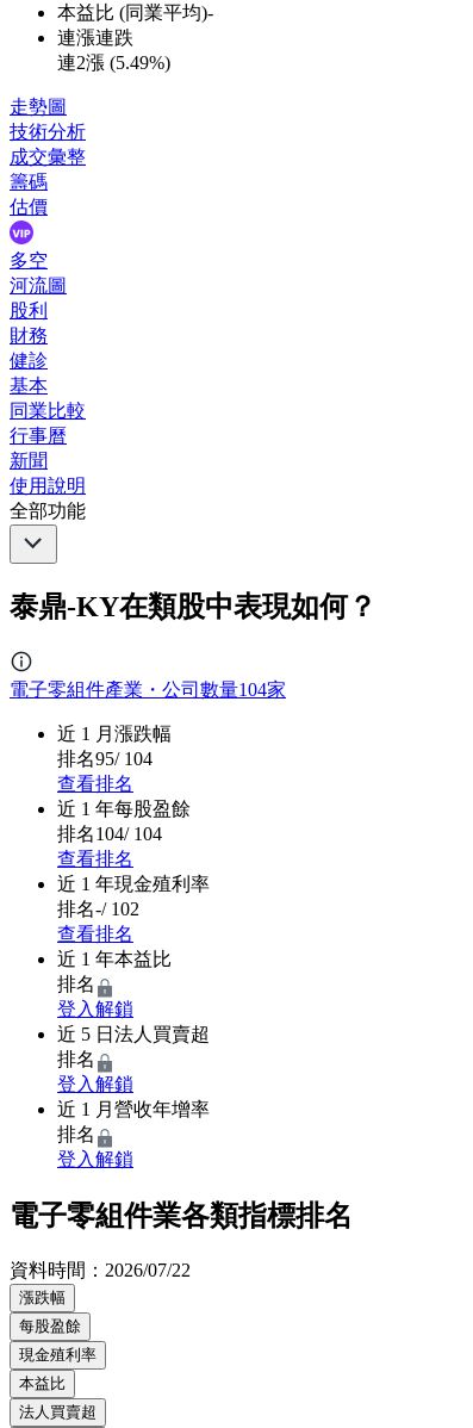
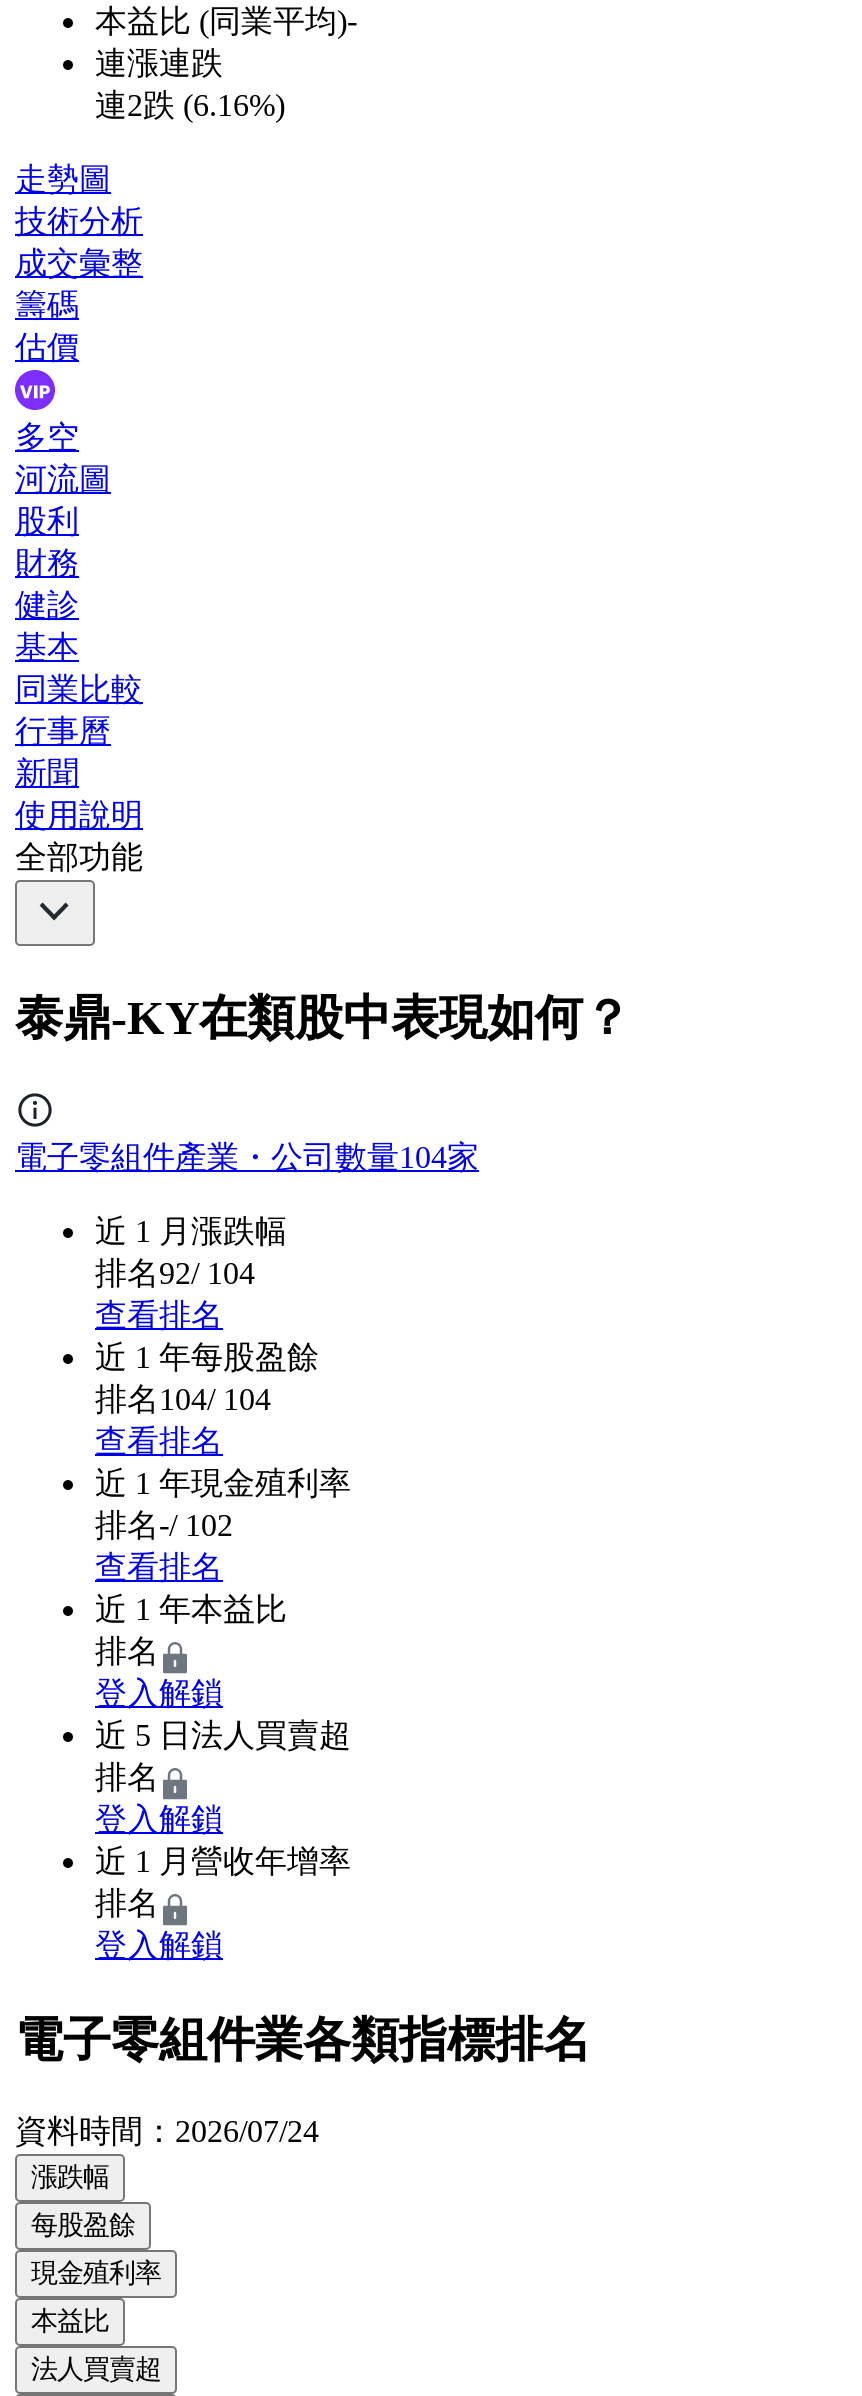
- 連2漲 (5.49%)
+ 連2跌 (6.16%)

- 排名95/ 104
+ 排名92/ 104

- 資料時間：2026/07/22
+ 資料時間：2026/07/24
